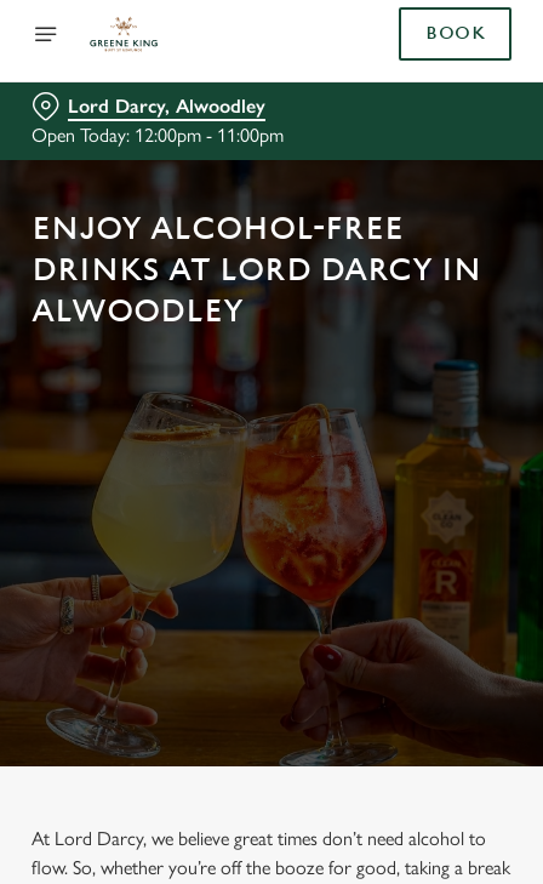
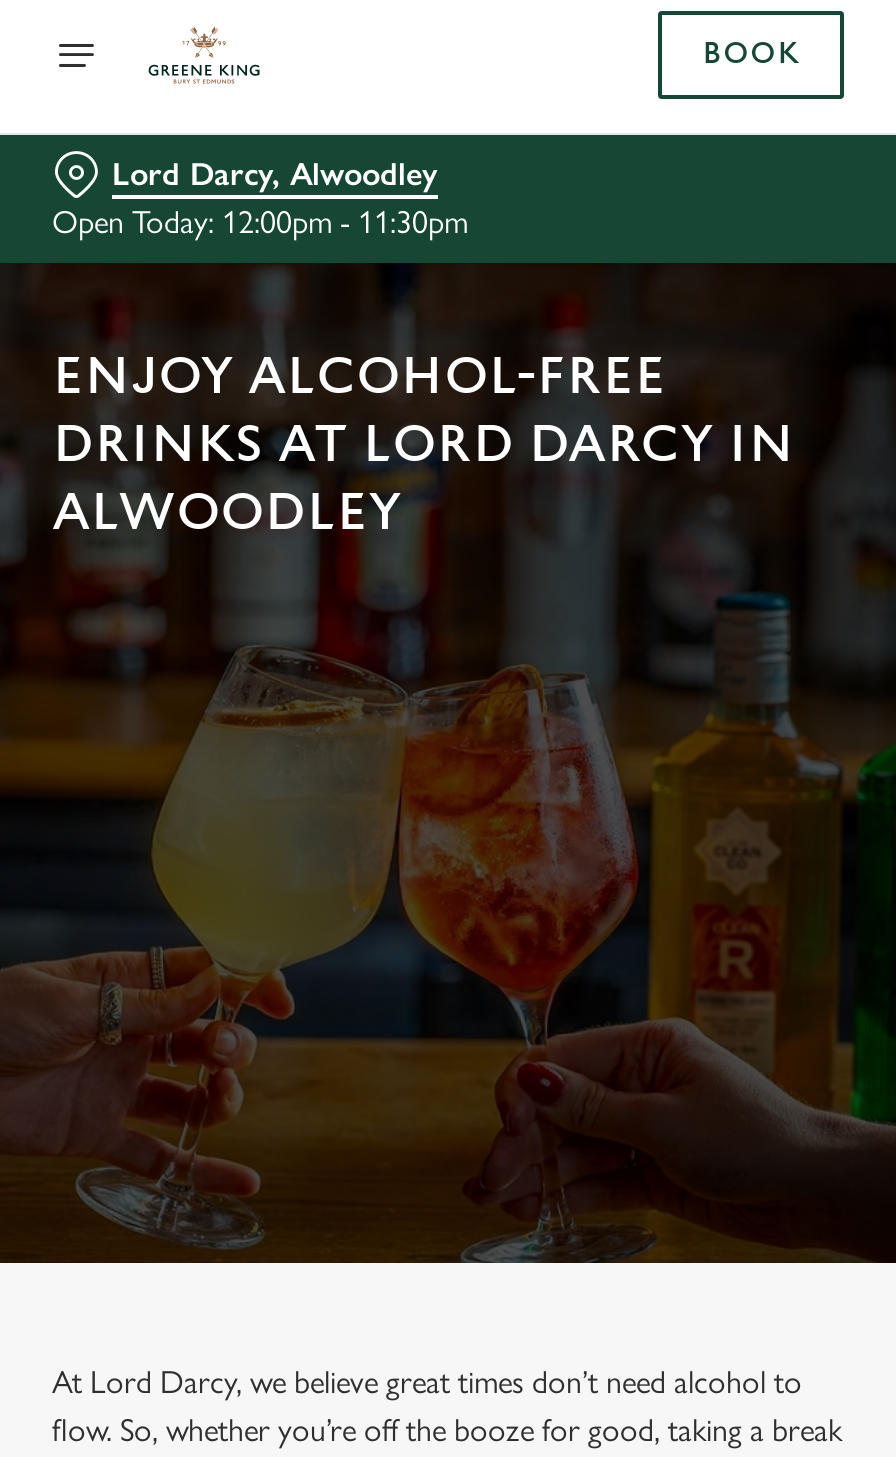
- Open Today: 12:00pm - 11:00pm
+ Open Today: 12:00pm - 11:30pm
